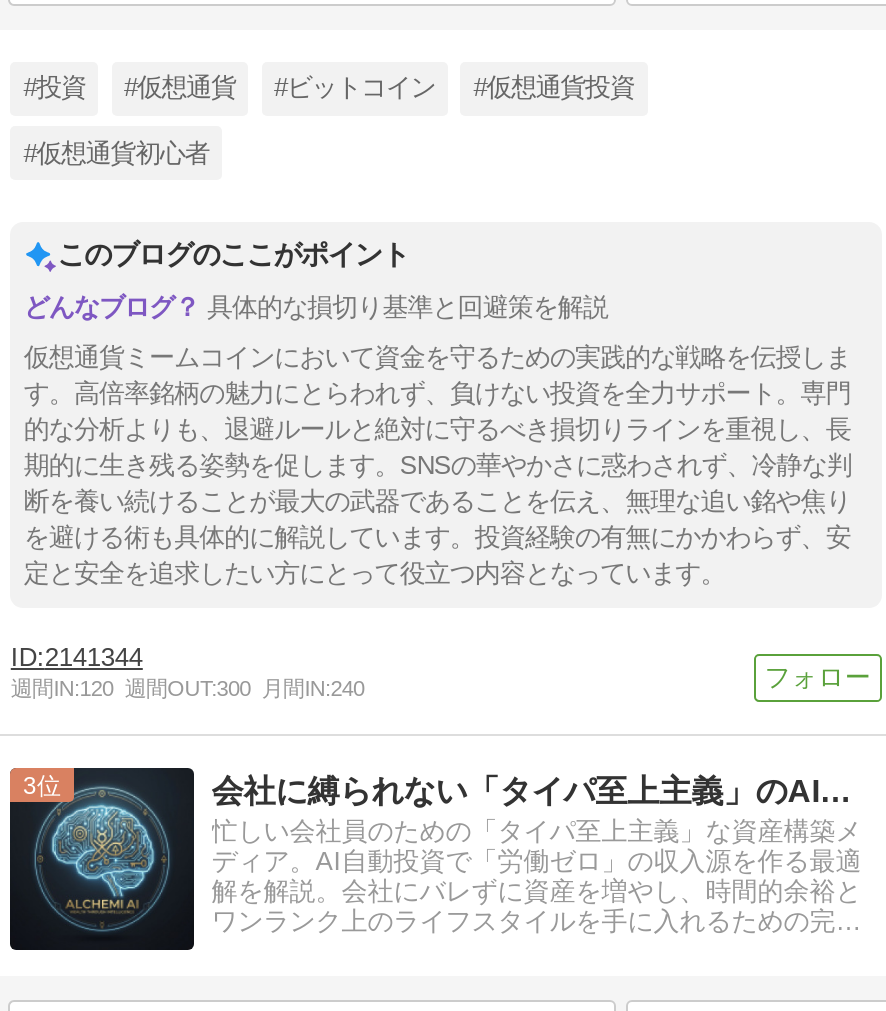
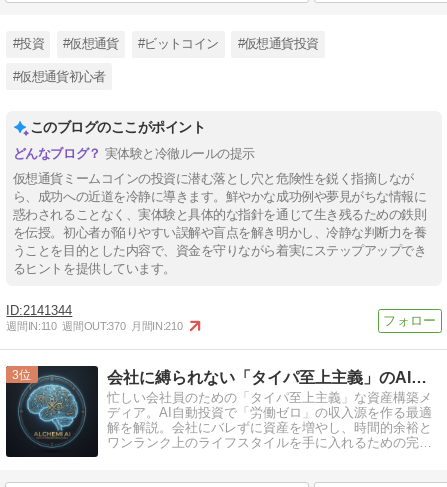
- 具体的な損切り基準と回避策を解説
+ 実体験と冷徹ルールの提示

- 仮想通貨ミームコインにおいて資金を守るための実践的な戦略を伝授しま
- す。高倍率銘柄の魅力にとらわれず、負けない投資を全力サポート。専門
- 的な分析よりも、退避ルールと絶対に守るべき損切りラインを重視し、長
- 期的に生き残る姿勢を促します。SNSの華やかさに惑わされず、冷静な判
- 断を養い続けることが最大の武器であることを伝え、無理な追い銘や焦り
- を避ける術も具体的に解説しています。投資経験の有無にかかわらず、安
- 定と安全を追求したい方にとって役立つ内容となっています。
+ 仮想通貨ミームコインの投資に潜む落とし穴と危険性を鋭く指摘しなが
+ ら、成功への近道を冷静に導きます。鮮やかな成功例や夢見がちな情報に
+ 惑わされることなく、実体験と具体的な指針を通じて生き残るための鉄則
+ を伝授。初心者が陥りやすい誤解や盲点を解き明かし、冷静な判断力を養
+ うことを目的とした内容で、資金を守りながら着実にステップアップでき
+ るヒントを提供しています。

- 週間IN:120 週間OUT:300 月間IN:240
+ 週間IN:110 週間OUT:370 月間IN:210
